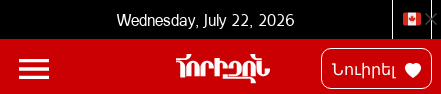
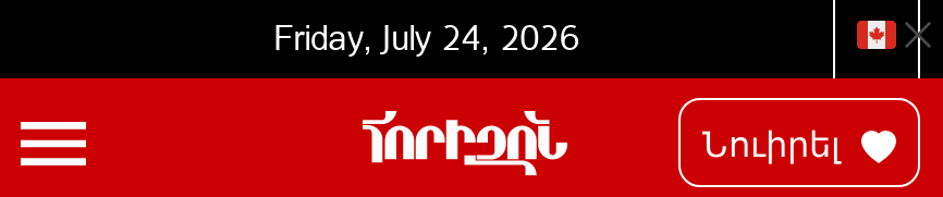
- Wednesday, July 22, 2026
+ Friday, July 24, 2026
